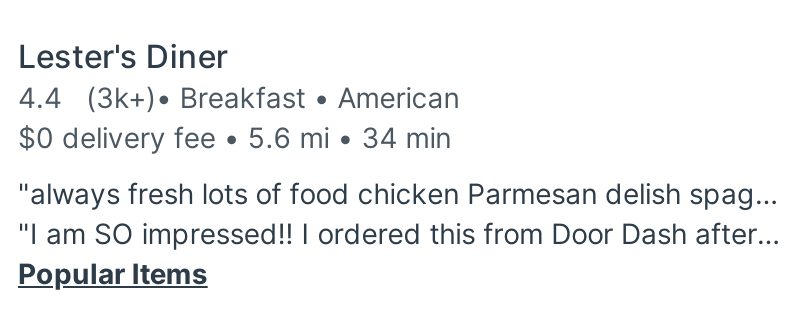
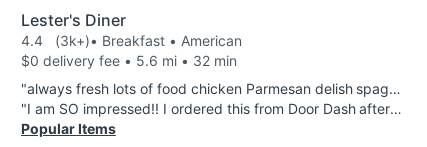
- $0 delivery fee • 5.6 mi • 34 min
+ $0 delivery fee • 5.6 mi • 32 min
